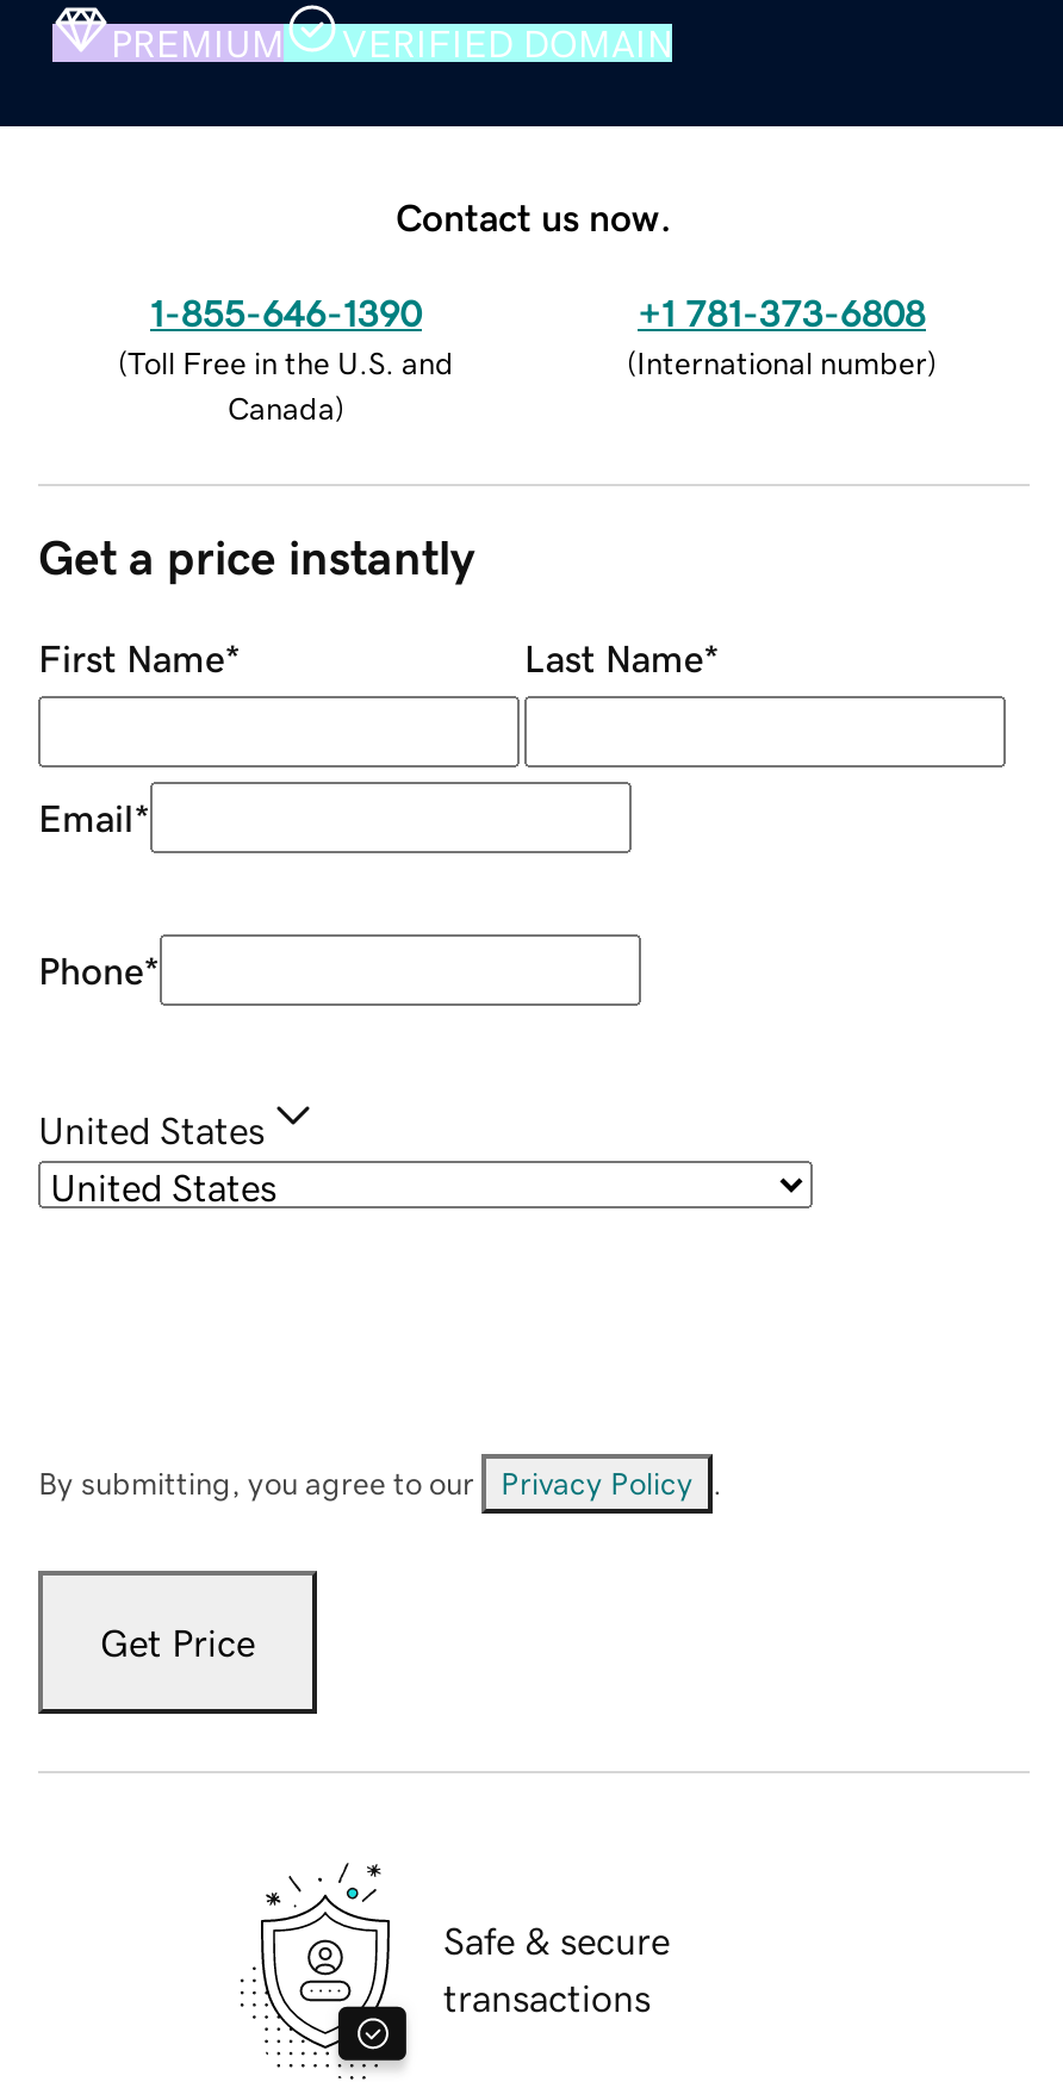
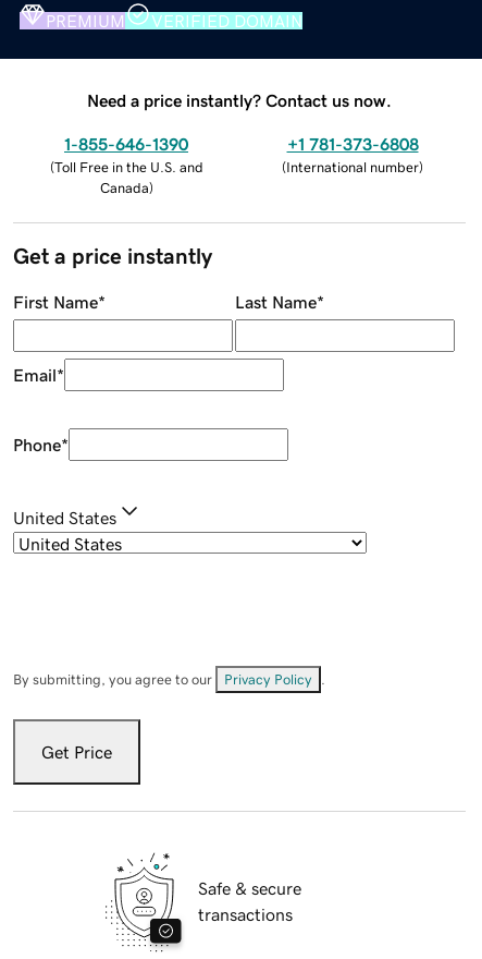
- Contact us now.
+ Need a price instantly? Contact us now.
